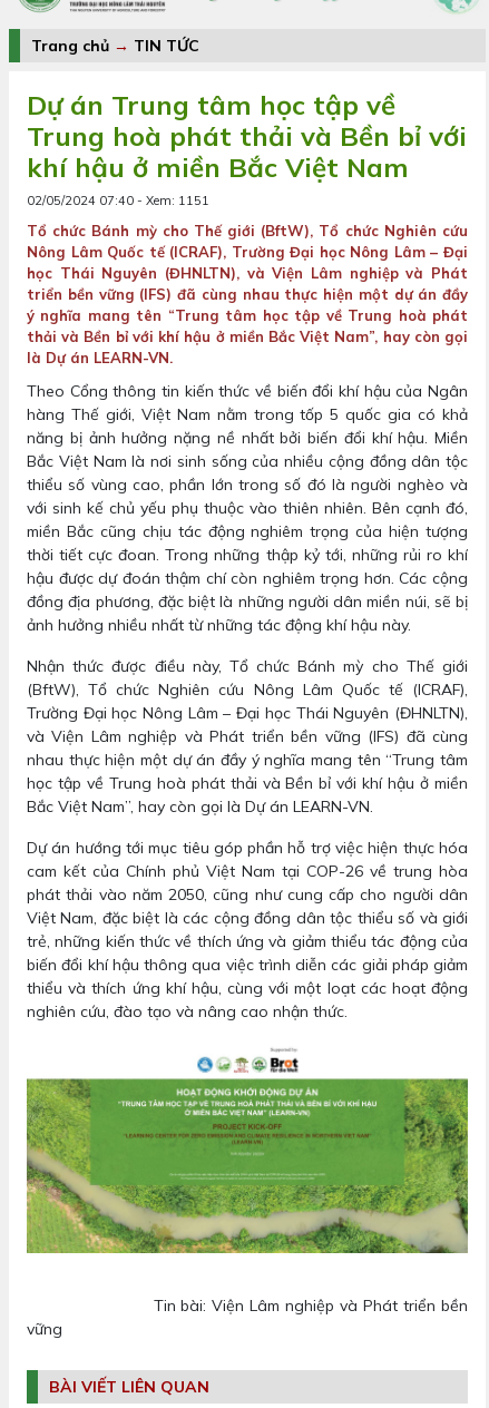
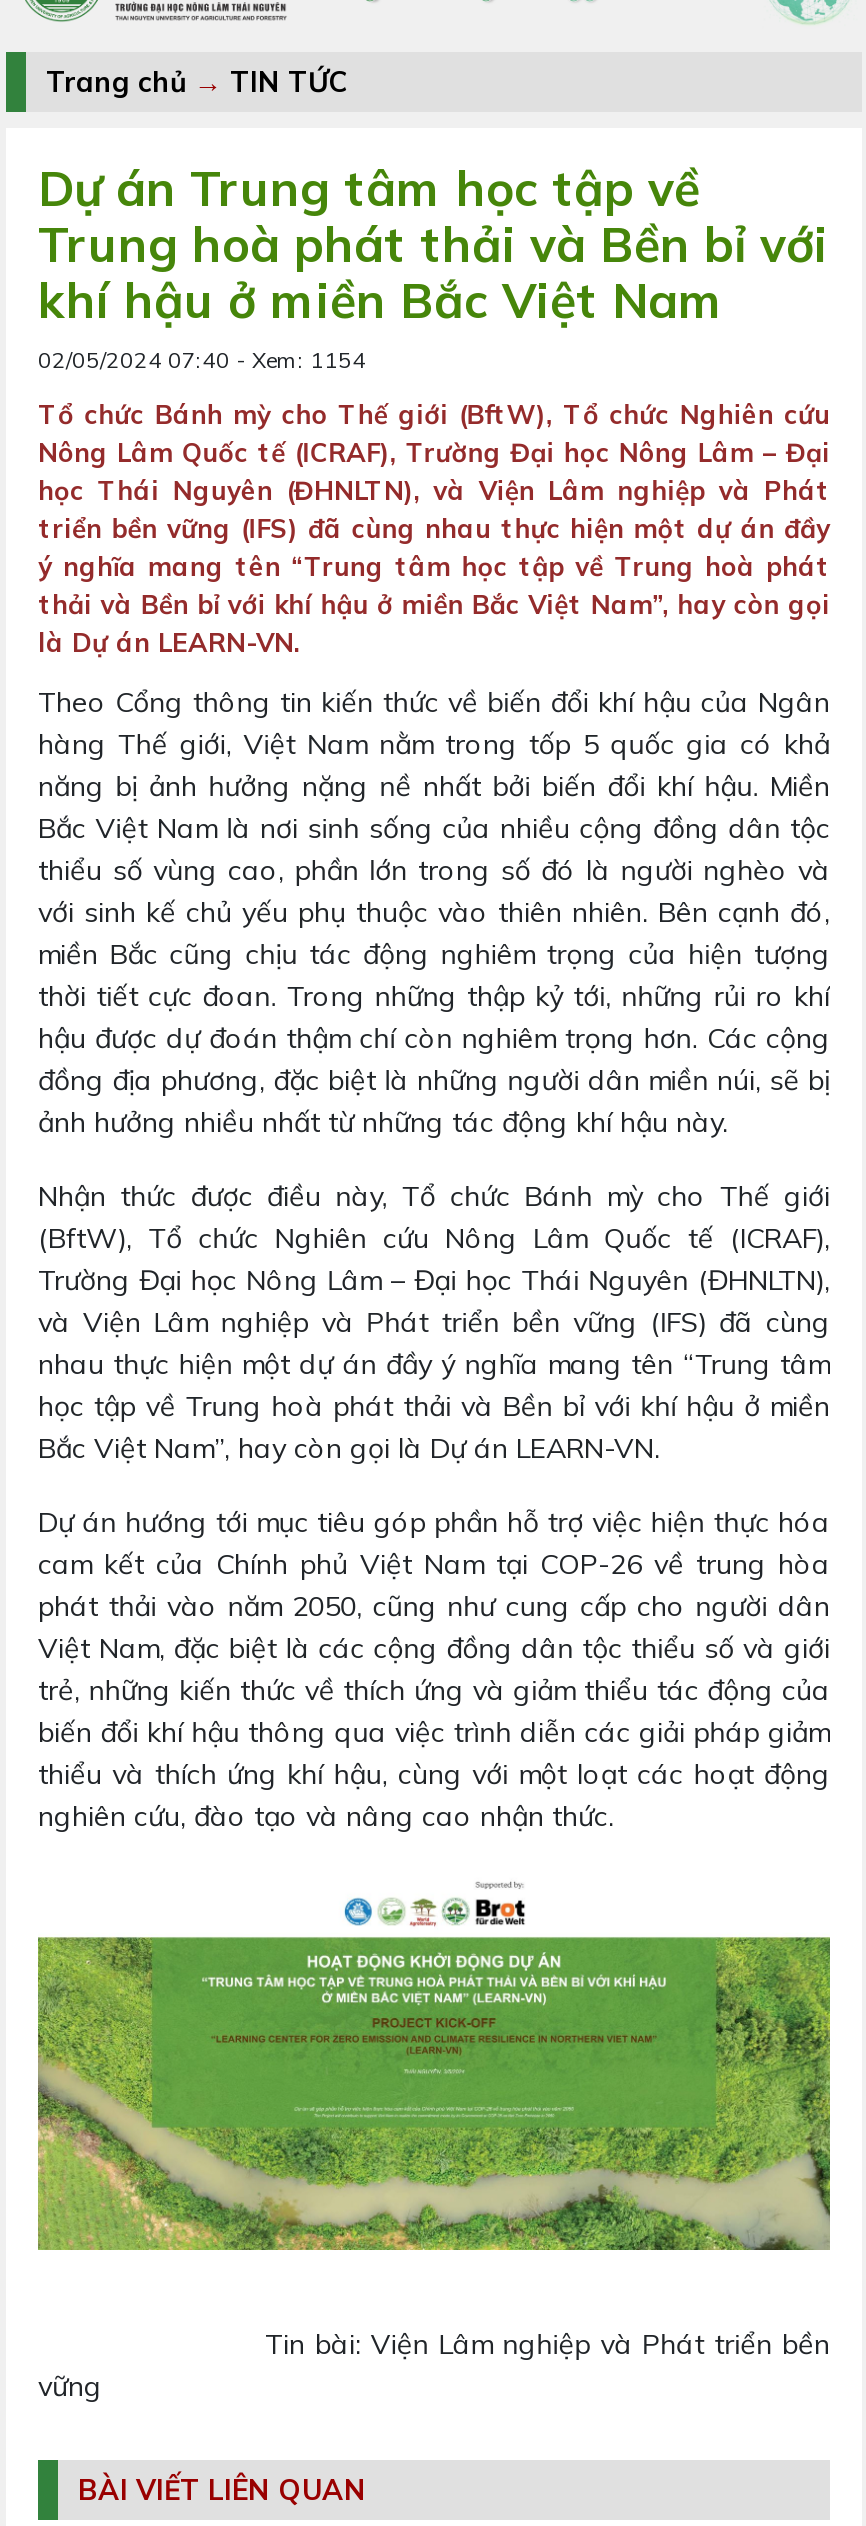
- 02/05/2024 07:40 - Xem: 1151
+ 02/05/2024 07:40 - Xem: 1154
